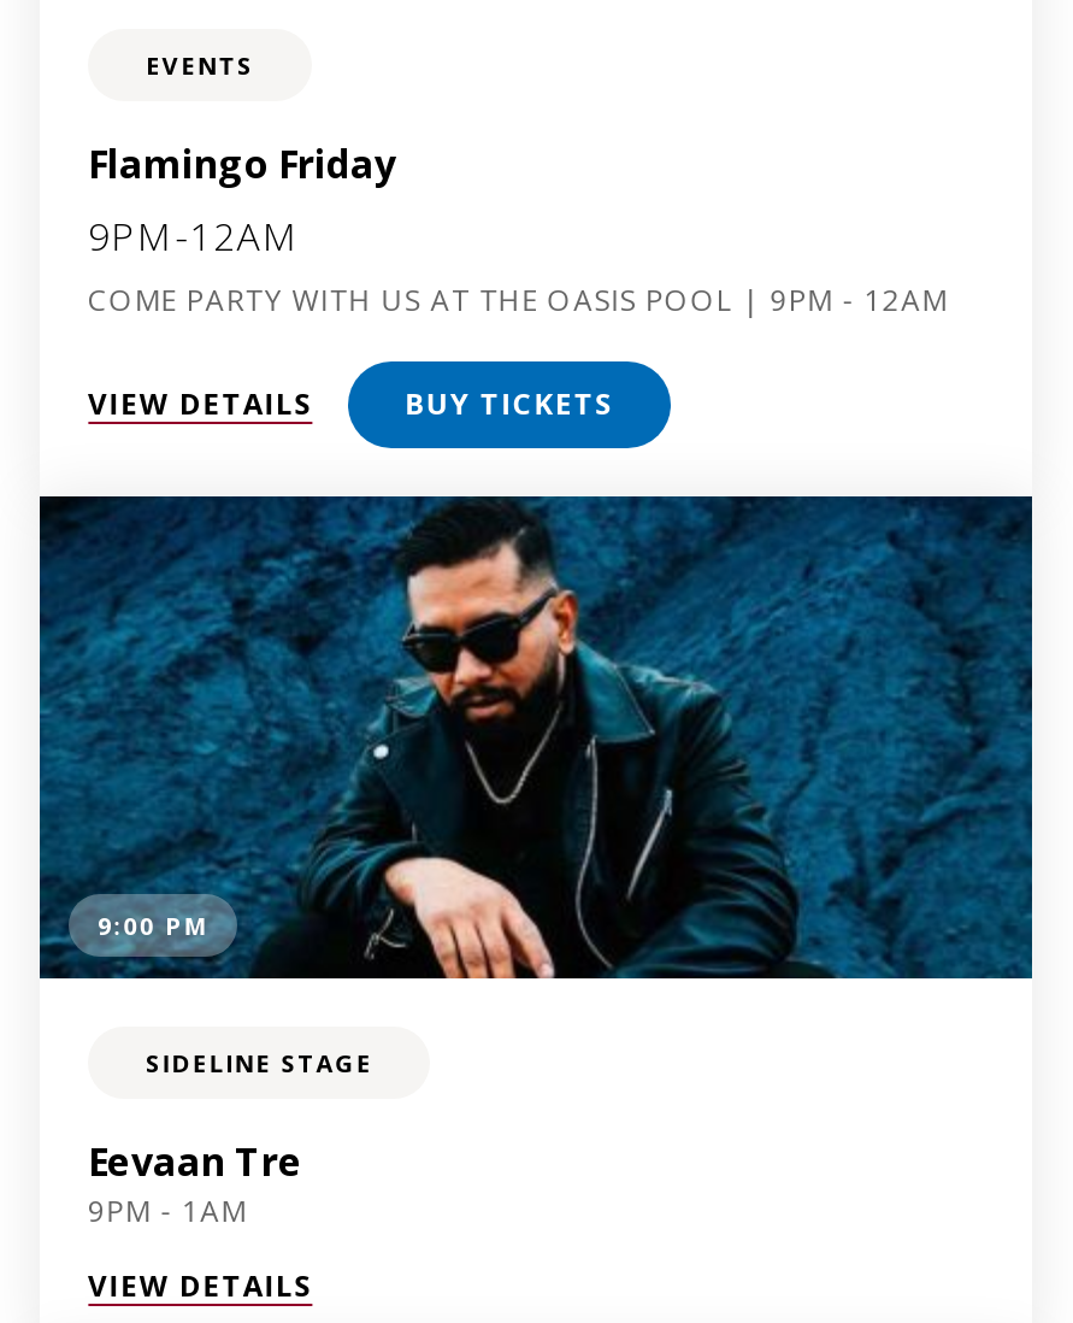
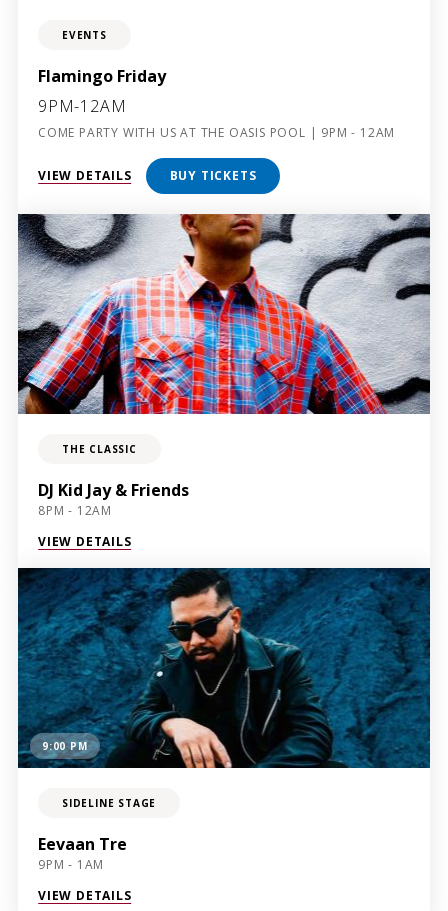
+ [image]
+ THE CLASSIC
+ DJ Kid Jay & Friends
+ 8PM - 12AM
+ VIEW DETAILS
